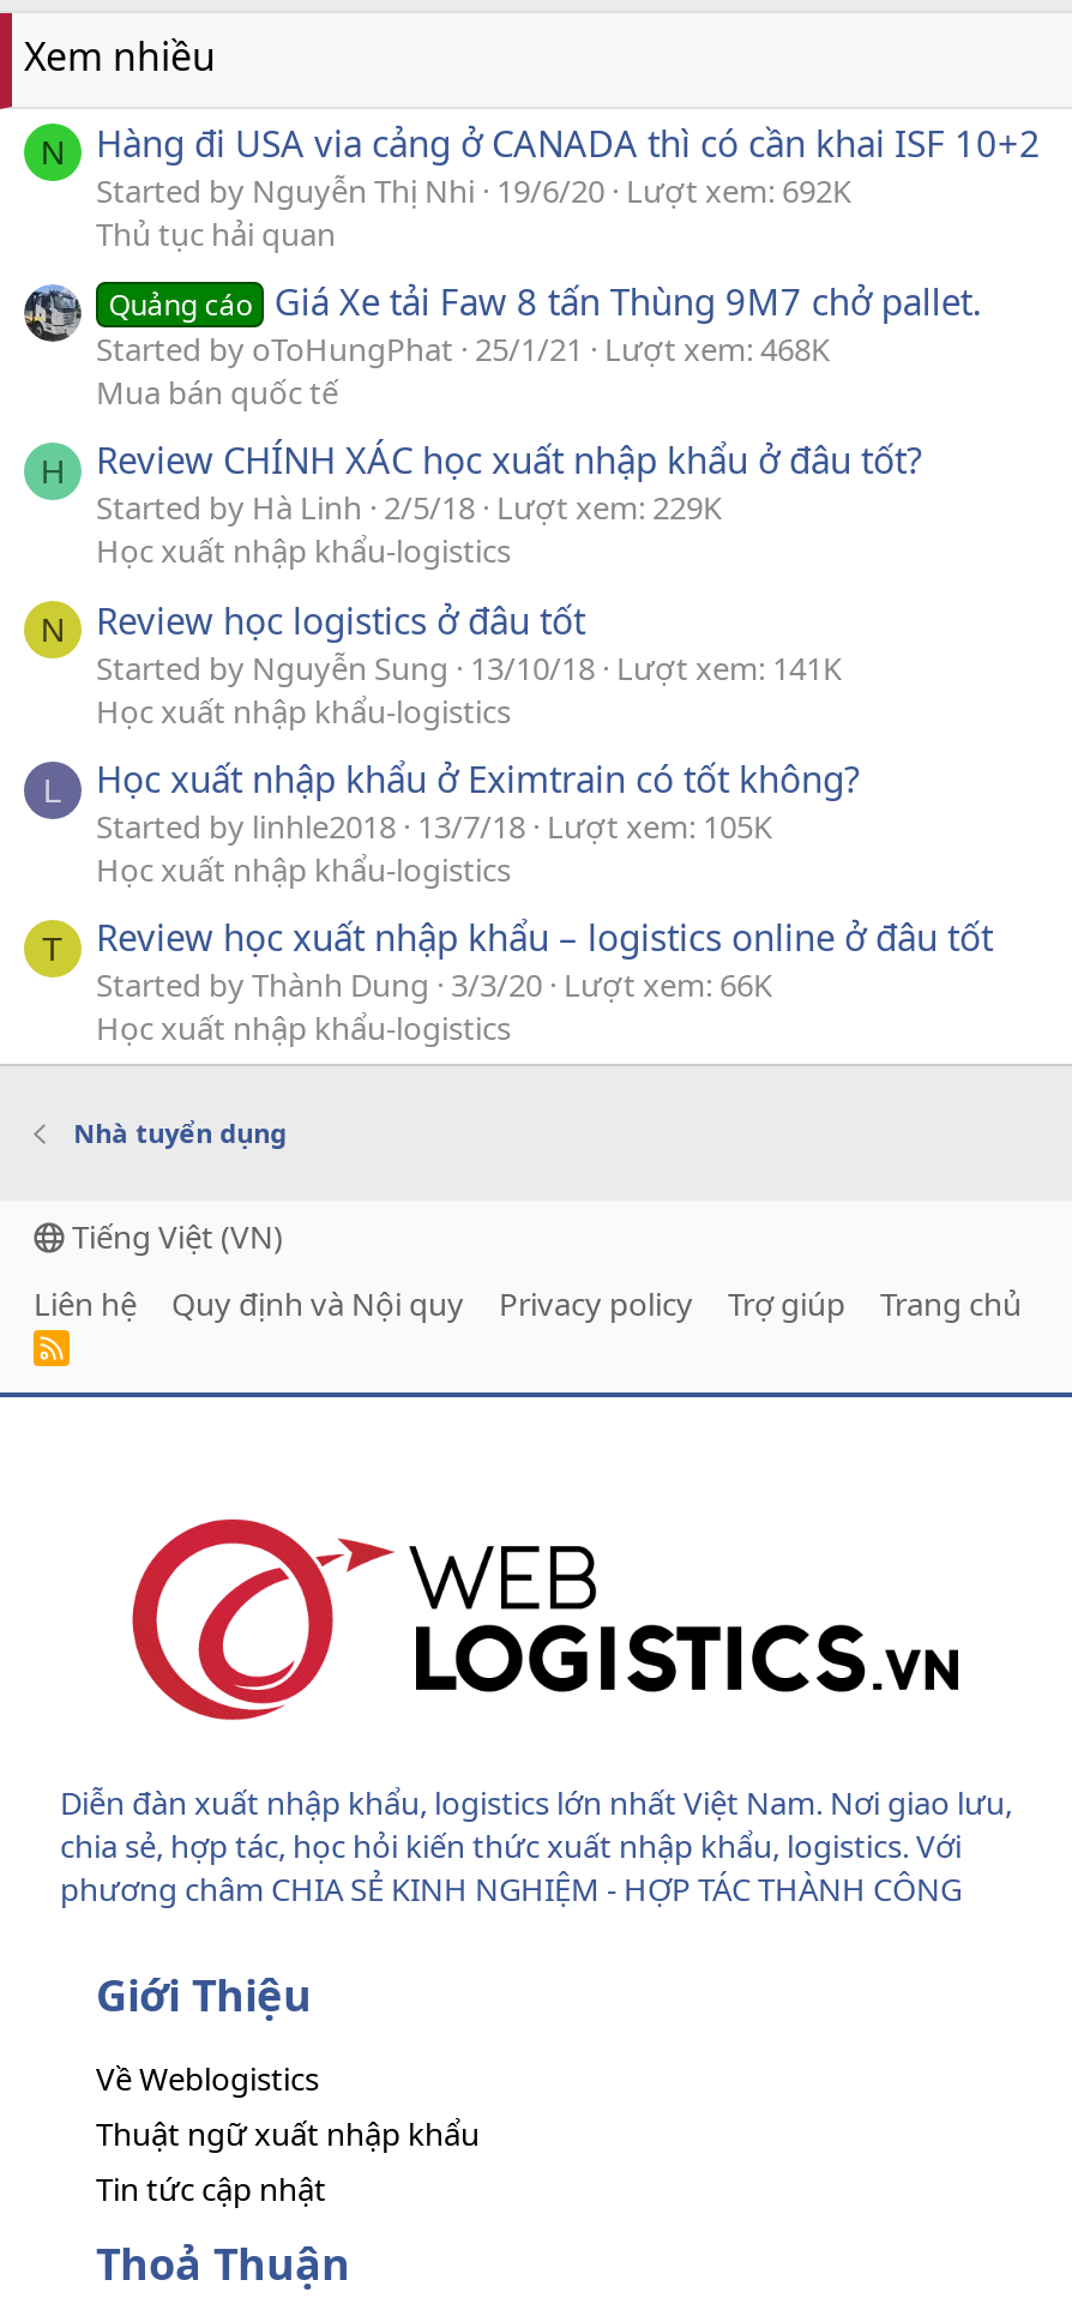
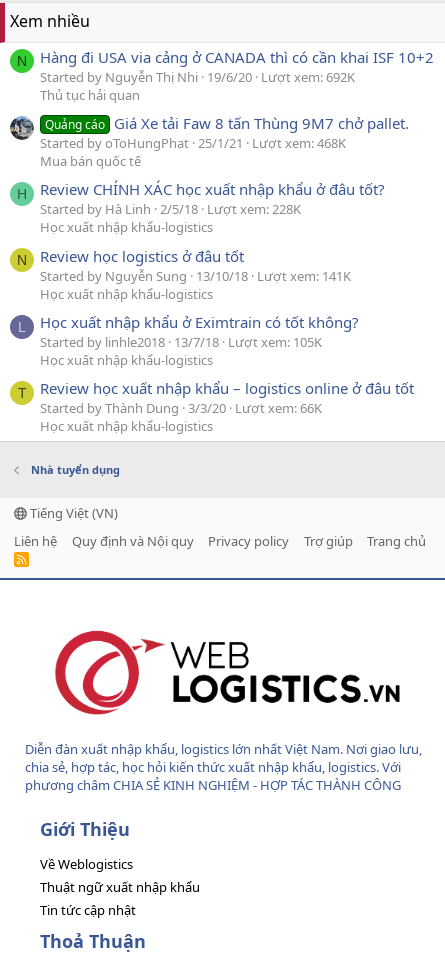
- Started by Hà Linh 2/5/18 Lượt xem: 229K
+ Started by Hà Linh 2/5/18 Lượt xem: 228K
